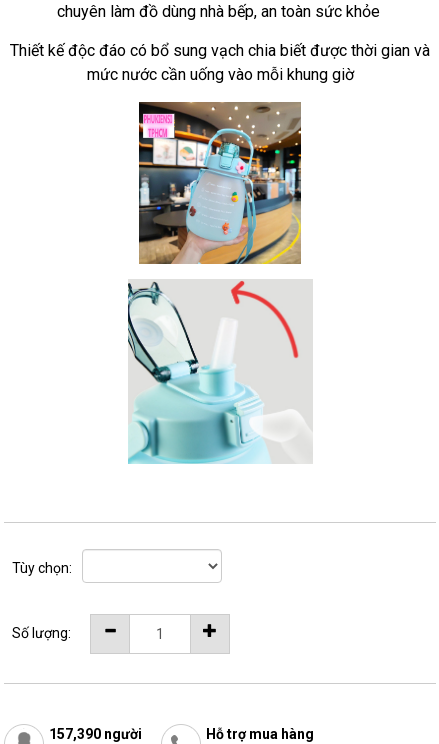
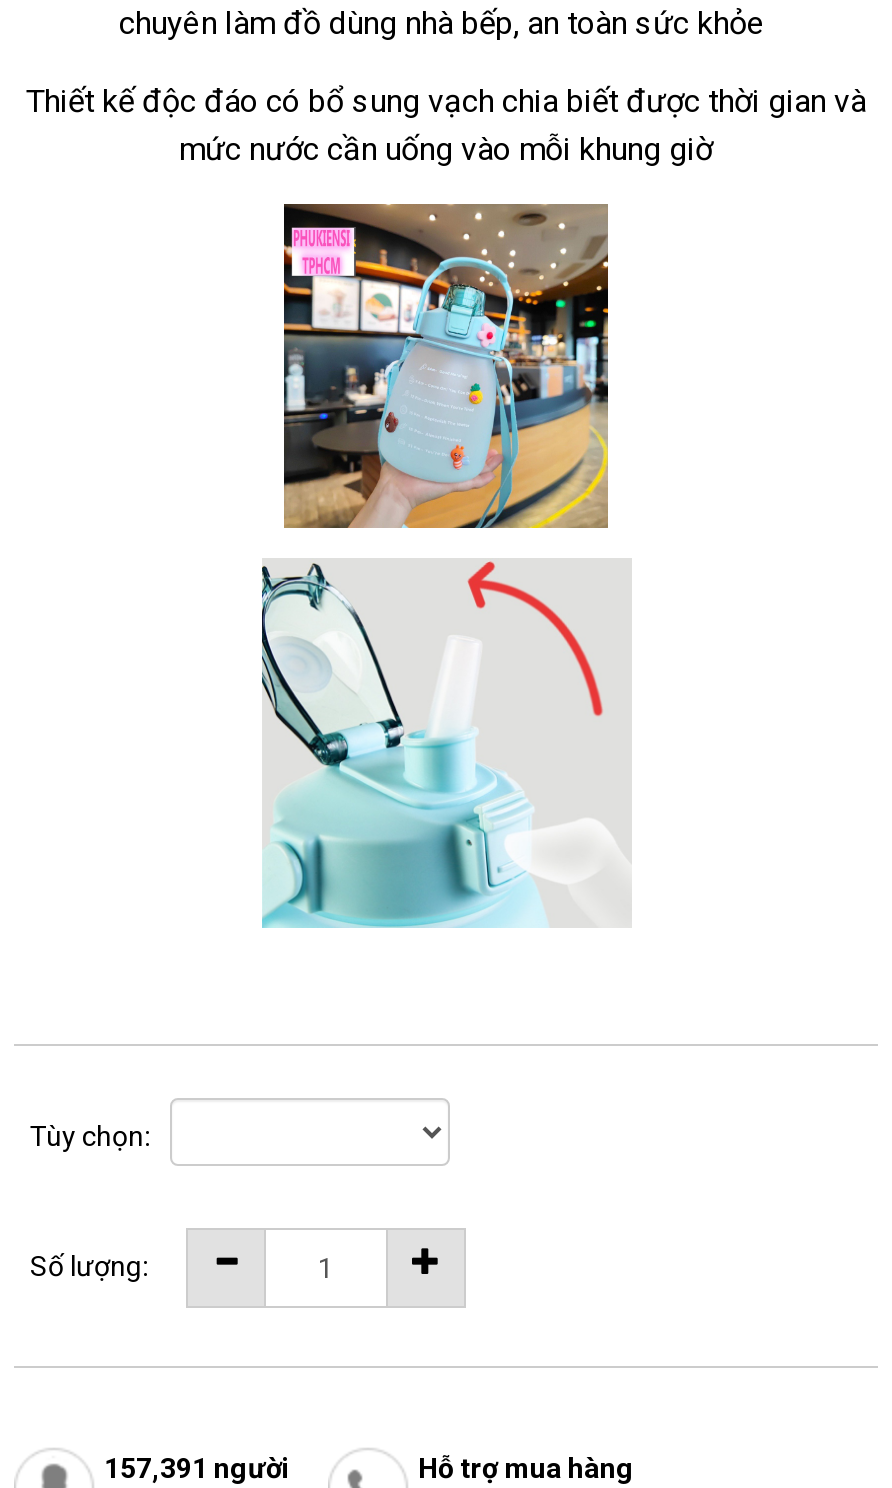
- 157,390 người
+ 157,391 người
